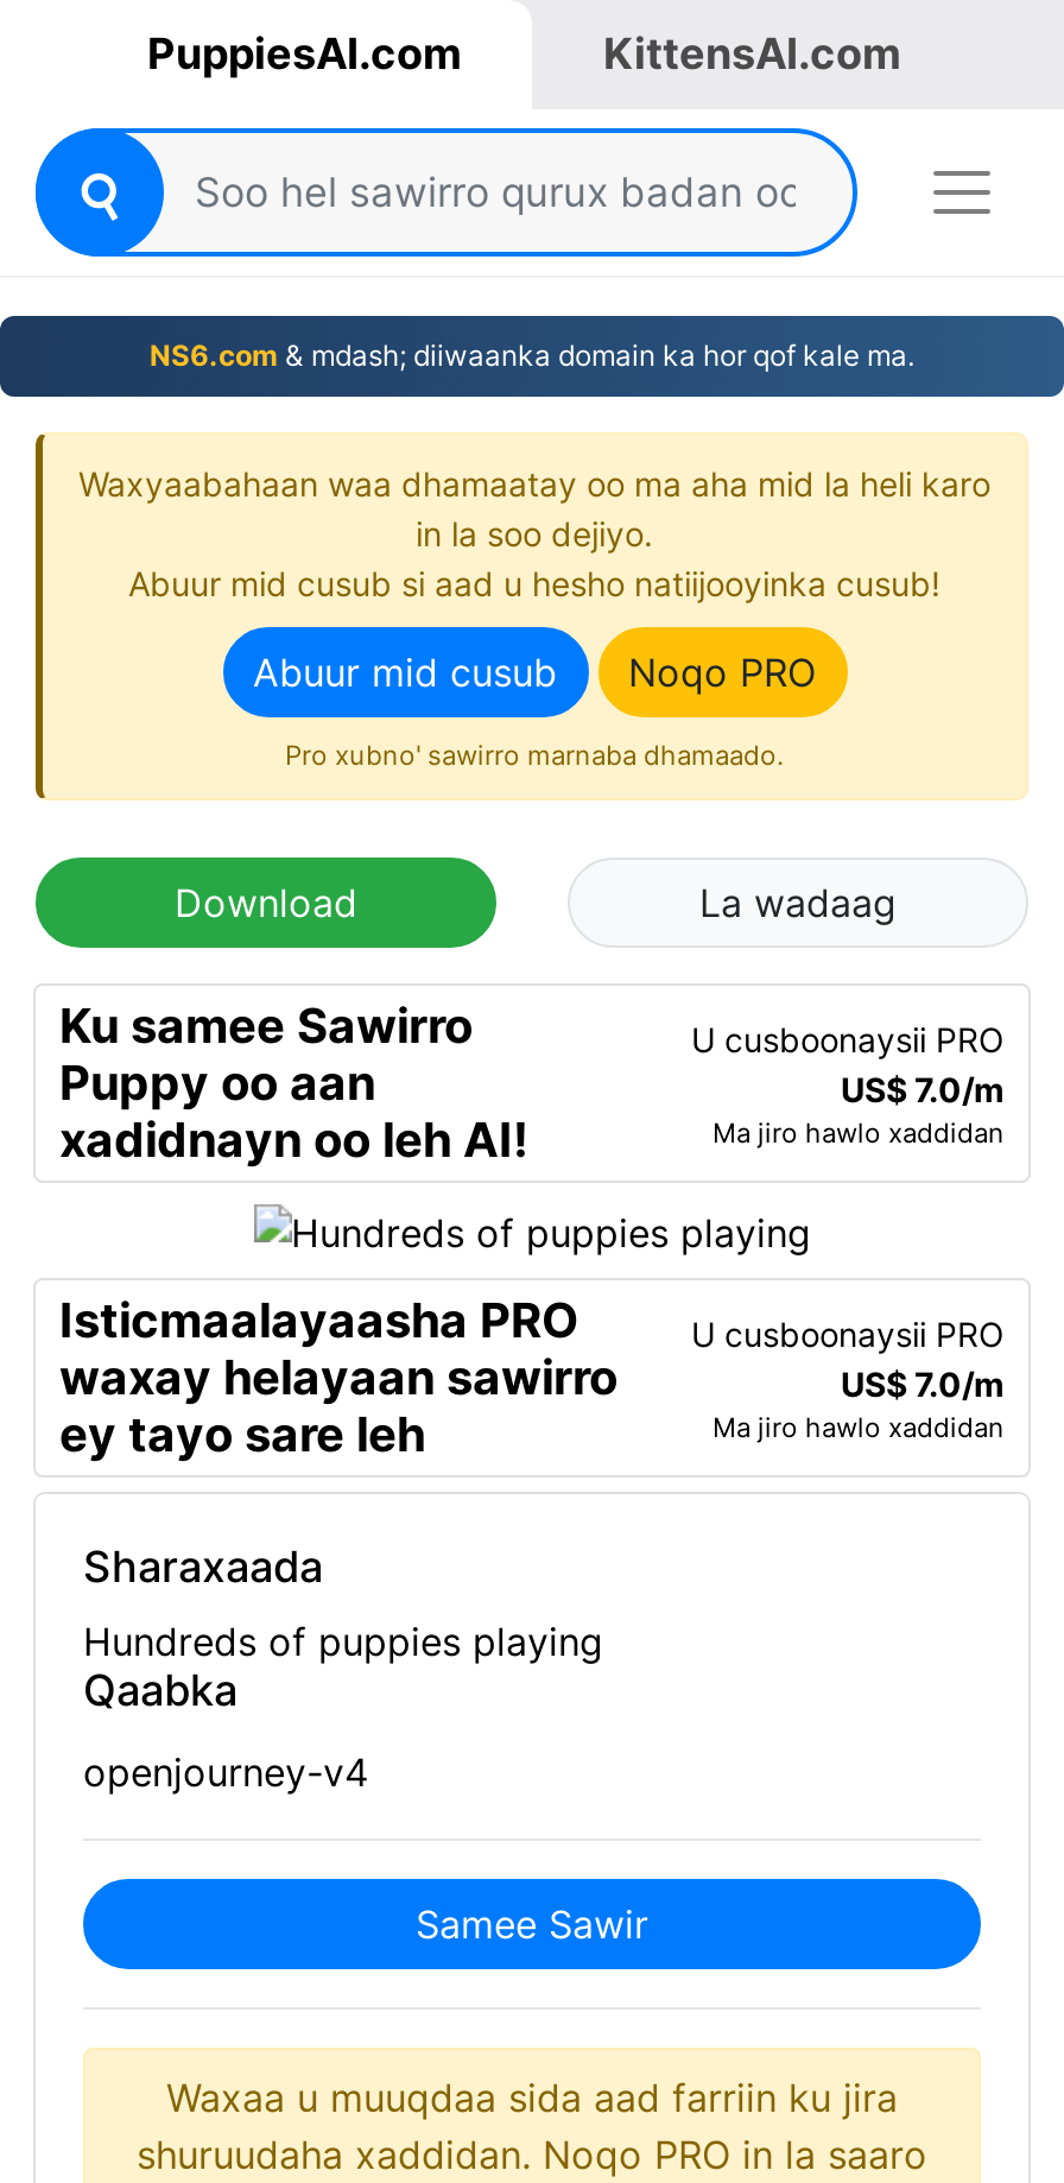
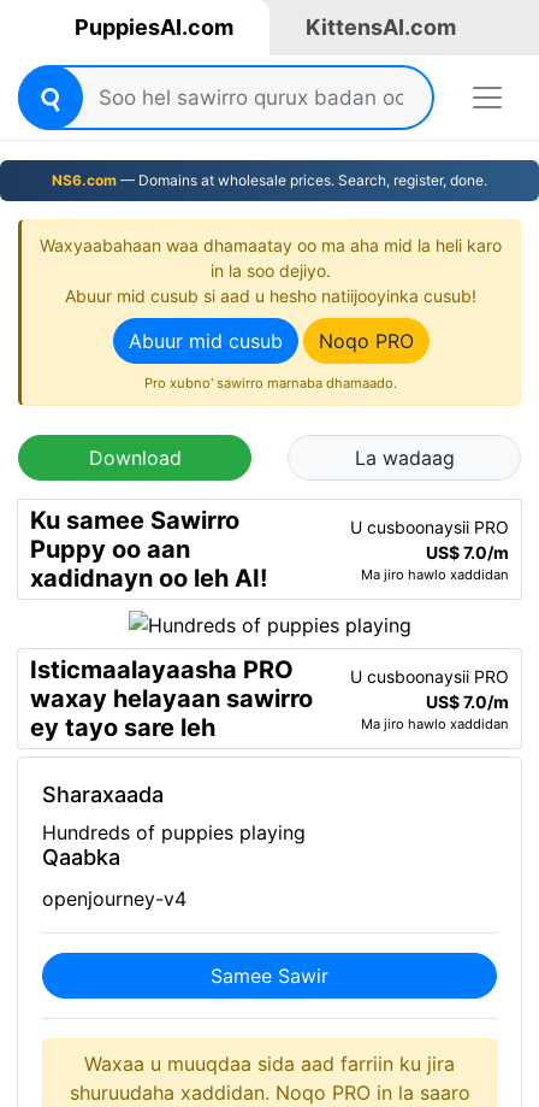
- NS6.com & mdash; diiwaanka domain ka hor qof kale ma.
+ NS6.com — Domains at wholesale prices. Search, register, done.
